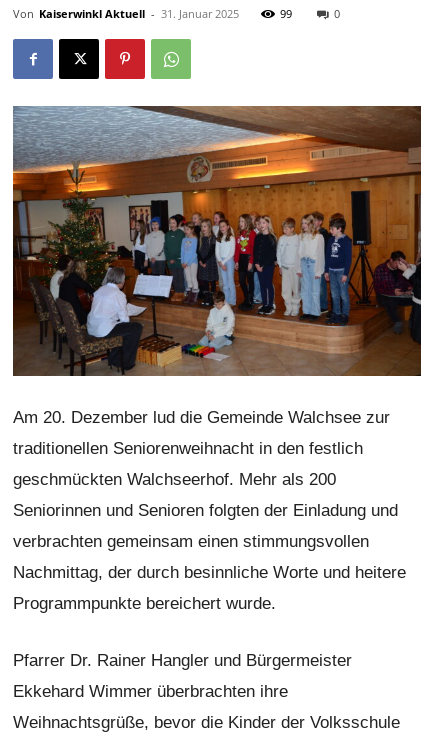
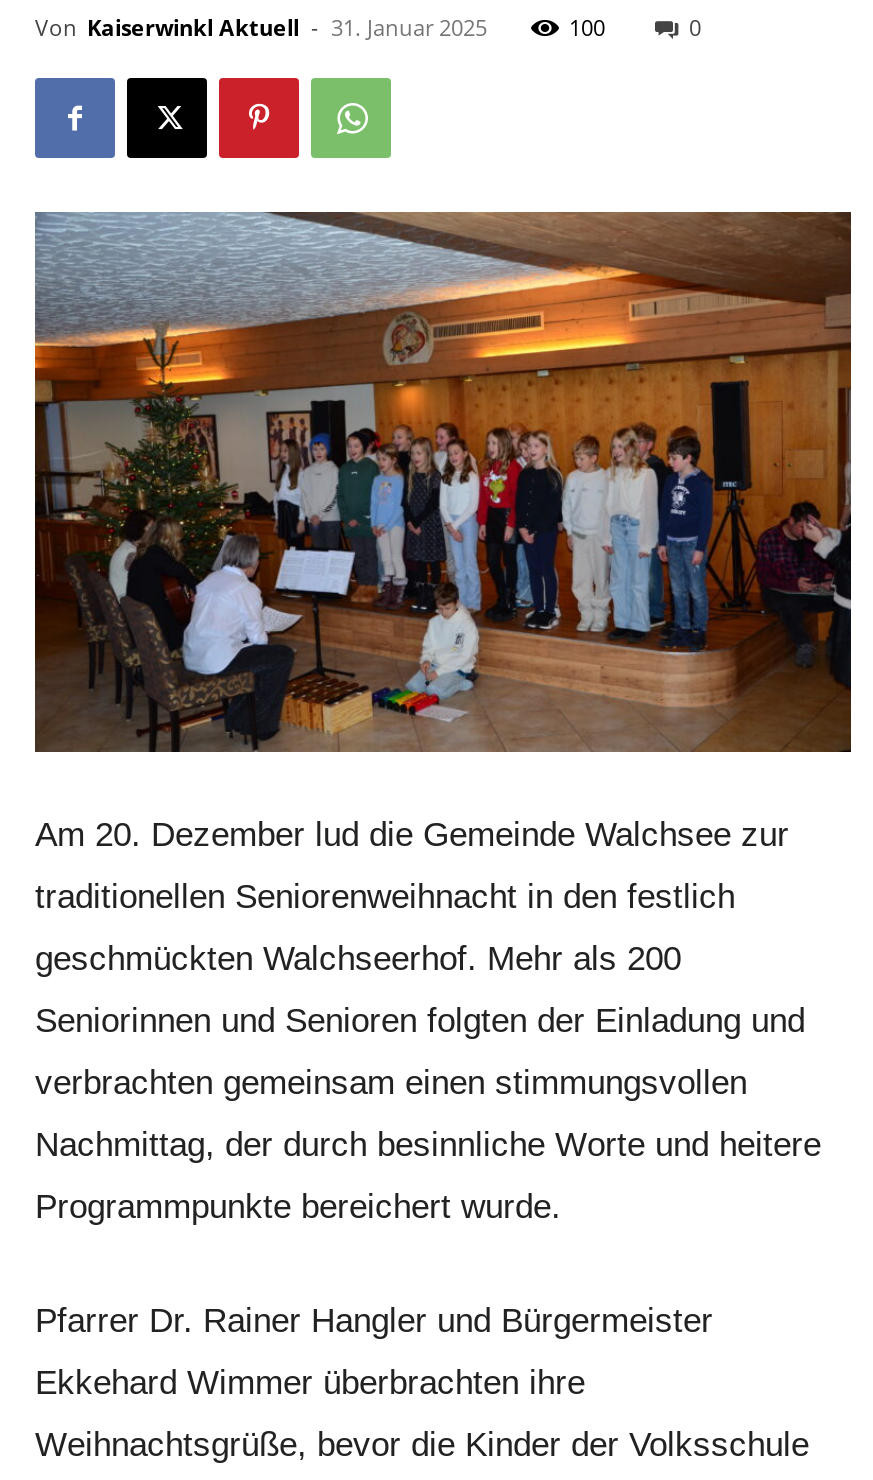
- 99
+ 100
